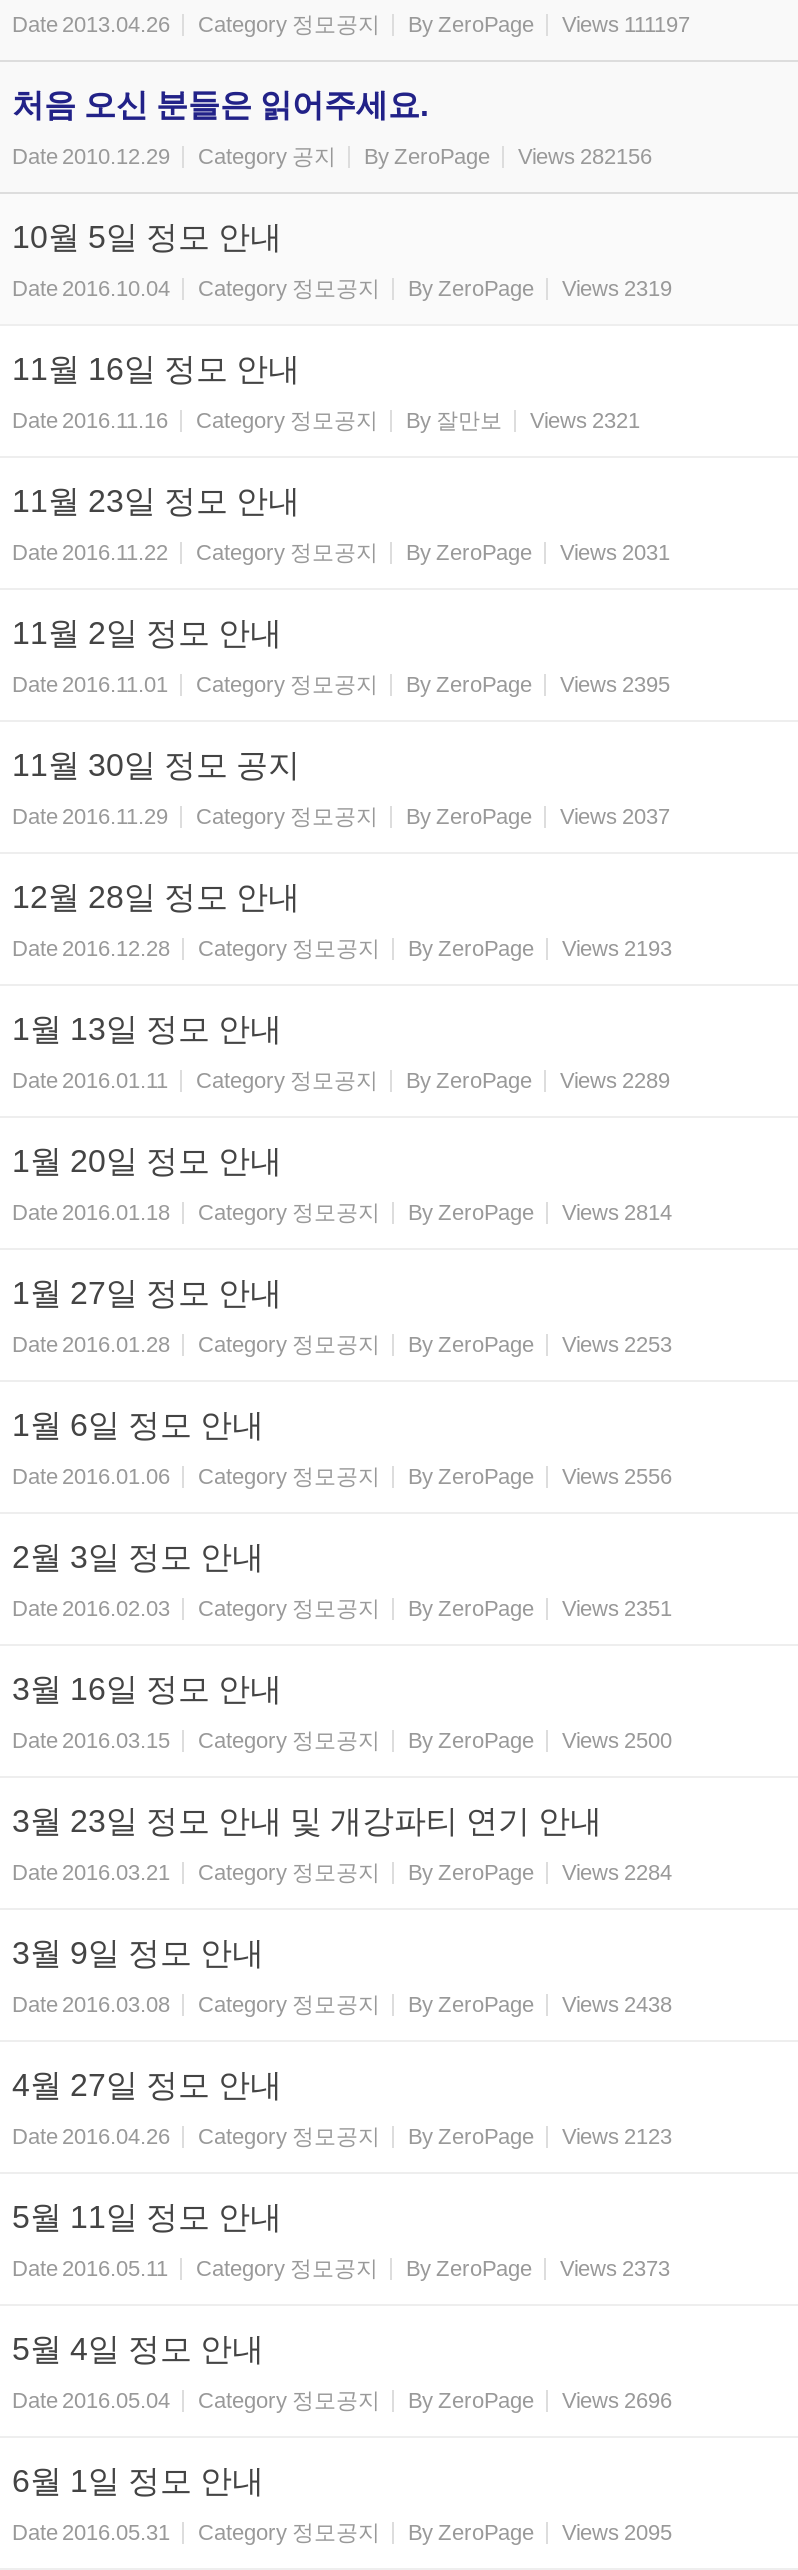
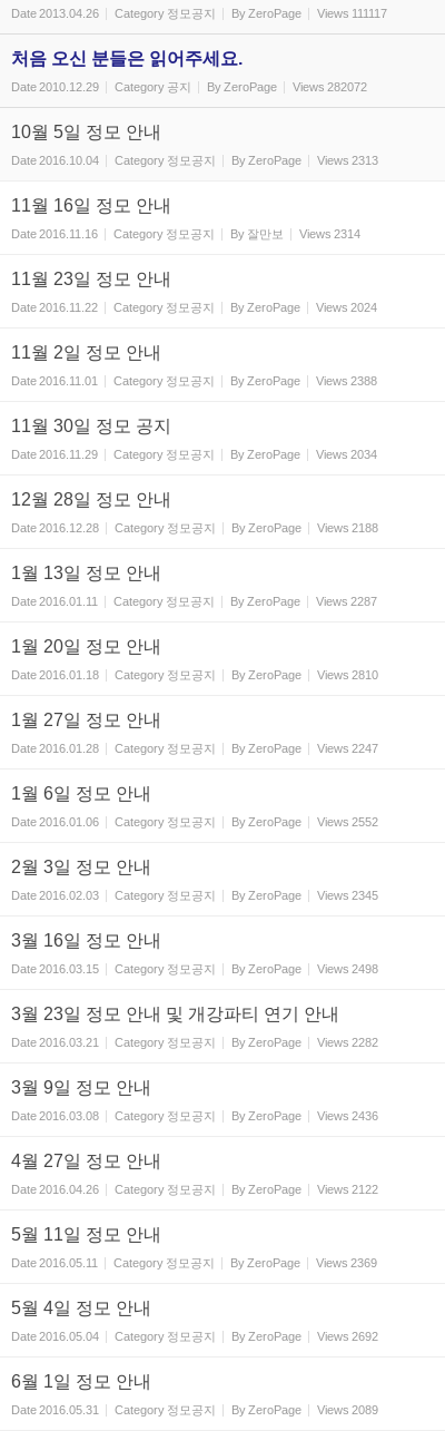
- Date 2013.04.26 Category 정모공지 By ZeroPage Views 111197
+ Date 2013.04.26 Category 정모공지 By ZeroPage Views 111117

- Date 2010.12.29 Category 공지 By ZeroPage Views 282156
+ Date 2010.12.29 Category 공지 By ZeroPage Views 282072

- Date 2016.10.04 Category 정모공지 By ZeroPage Views 2319
+ Date 2016.10.04 Category 정모공지 By ZeroPage Views 2313

- Date 2016.11.16 Category 정모공지 By 잘만보 Views 2321
+ Date 2016.11.16 Category 정모공지 By 잘만보 Views 2314

- Date 2016.11.22 Category 정모공지 By ZeroPage Views 2031
+ Date 2016.11.22 Category 정모공지 By ZeroPage Views 2024

- Date 2016.11.01 Category 정모공지 By ZeroPage Views 2395
+ Date 2016.11.01 Category 정모공지 By ZeroPage Views 2388

- Date 2016.11.29 Category 정모공지 By ZeroPage Views 2037
+ Date 2016.11.29 Category 정모공지 By ZeroPage Views 2034

- Date 2016.12.28 Category 정모공지 By ZeroPage Views 2193
+ Date 2016.12.28 Category 정모공지 By ZeroPage Views 2188

- Date 2016.01.11 Category 정모공지 By ZeroPage Views 2289
+ Date 2016.01.11 Category 정모공지 By ZeroPage Views 2287

- Date 2016.01.18 Category 정모공지 By ZeroPage Views 2814
+ Date 2016.01.18 Category 정모공지 By ZeroPage Views 2810

- Date 2016.01.28 Category 정모공지 By ZeroPage Views 2253
+ Date 2016.01.28 Category 정모공지 By ZeroPage Views 2247

- Date 2016.01.06 Category 정모공지 By ZeroPage Views 2556
+ Date 2016.01.06 Category 정모공지 By ZeroPage Views 2552

- Date 2016.02.03 Category 정모공지 By ZeroPage Views 2351
+ Date 2016.02.03 Category 정모공지 By ZeroPage Views 2345

- Date 2016.03.15 Category 정모공지 By ZeroPage Views 2500
+ Date 2016.03.15 Category 정모공지 By ZeroPage Views 2498

- Date 2016.03.21 Category 정모공지 By ZeroPage Views 2284
+ Date 2016.03.21 Category 정모공지 By ZeroPage Views 2282

- Date 2016.03.08 Category 정모공지 By ZeroPage Views 2438
+ Date 2016.03.08 Category 정모공지 By ZeroPage Views 2436

- Date 2016.04.26 Category 정모공지 By ZeroPage Views 2123
+ Date 2016.04.26 Category 정모공지 By ZeroPage Views 2122

- Date 2016.05.11 Category 정모공지 By ZeroPage Views 2373
+ Date 2016.05.11 Category 정모공지 By ZeroPage Views 2369

- Date 2016.05.04 Category 정모공지 By ZeroPage Views 2696
+ Date 2016.05.04 Category 정모공지 By ZeroPage Views 2692

- Date 2016.05.31 Category 정모공지 By ZeroPage Views 2095
+ Date 2016.05.31 Category 정모공지 By ZeroPage Views 2089
